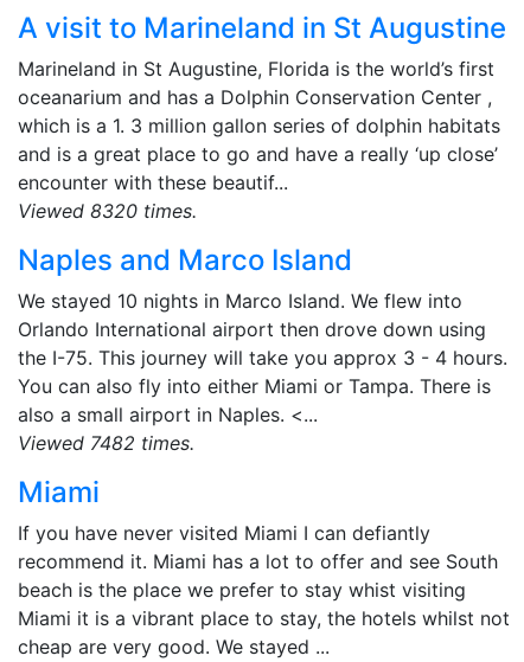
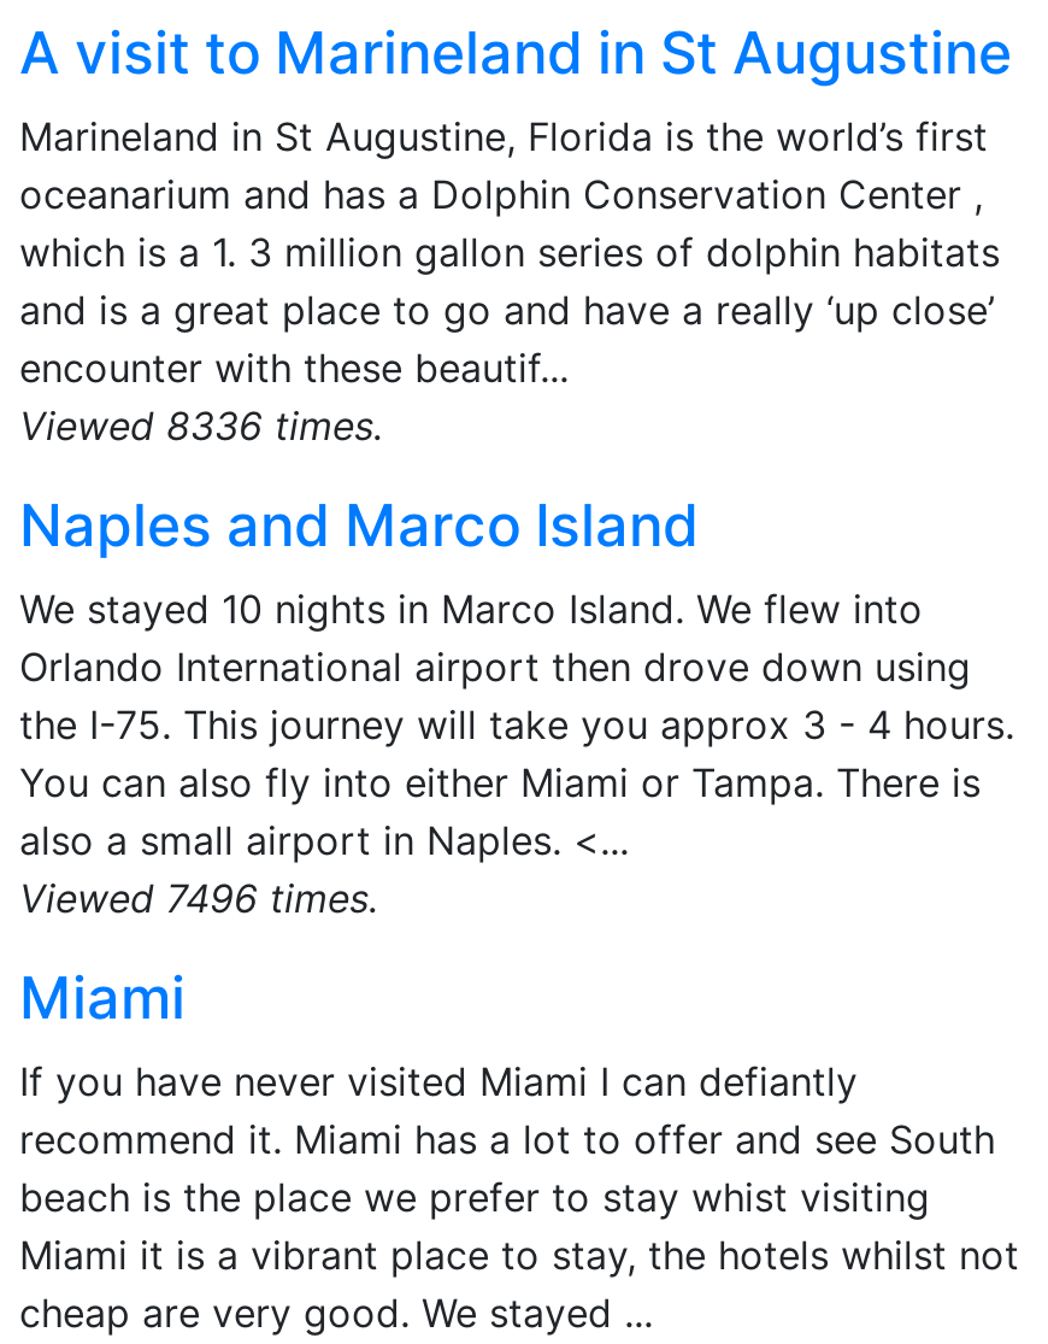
- Viewed 8320 times.
+ Viewed 8336 times.

- Viewed 7482 times.
+ Viewed 7496 times.
